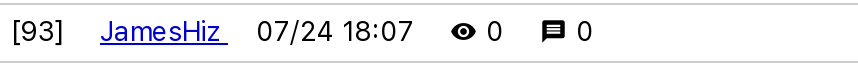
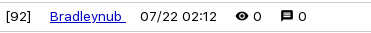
- [93] JamesHiz 07/24 18:07 0 0
+ [92] Bradleynub 07/22 02:12 0 0
